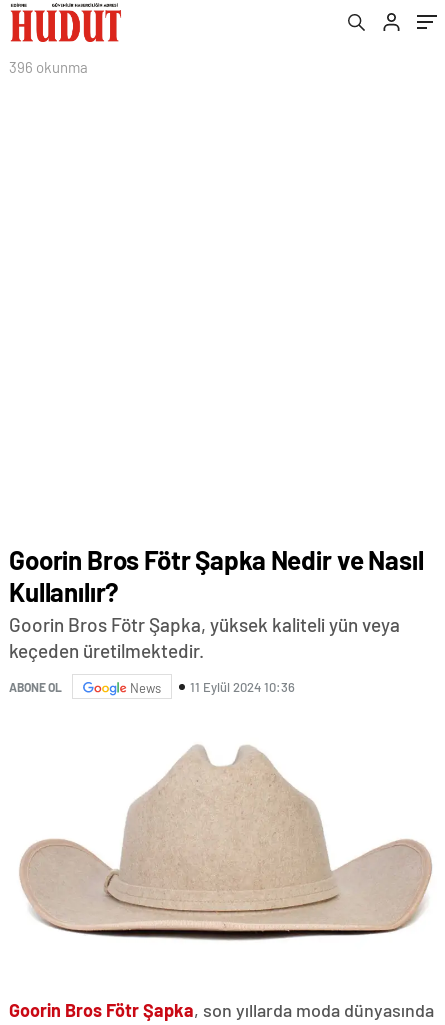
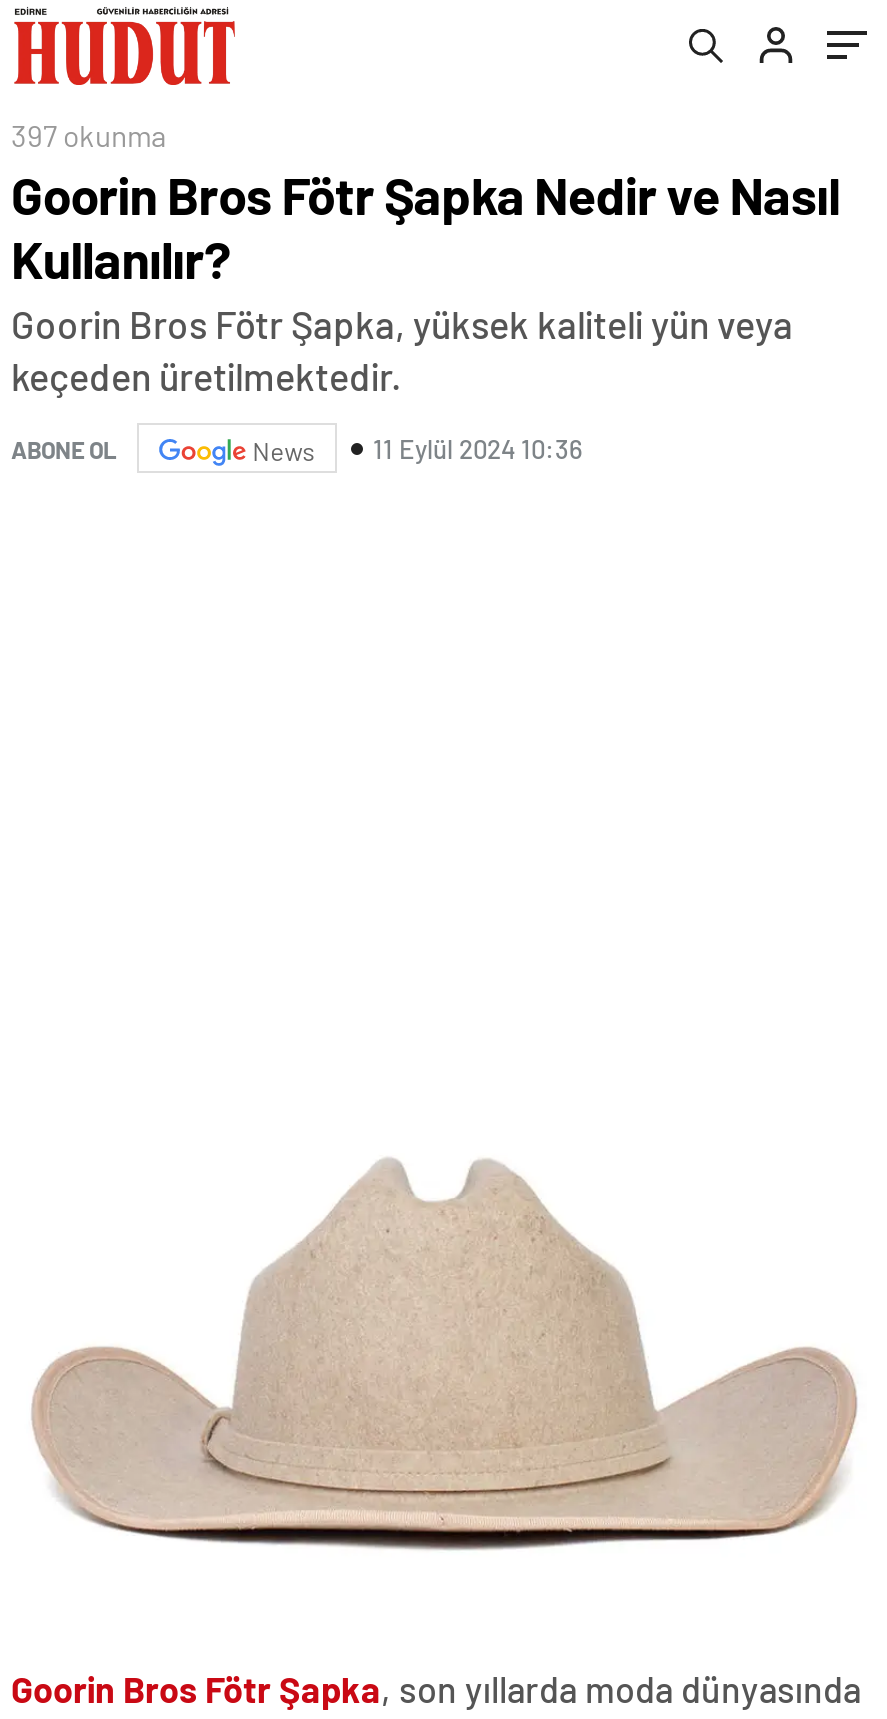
- 396 okunma
+ 397 okunma

moved up: Goorin Bros Fötr Şapka Nedir ve Nasıl | Kullanılır? | Goorin Bros Fötr Şapka, yüksek kaliteli yün veya | keçeden üretilmektedir. | ABONE OL | News | 11 Eylül 2024 10:36
